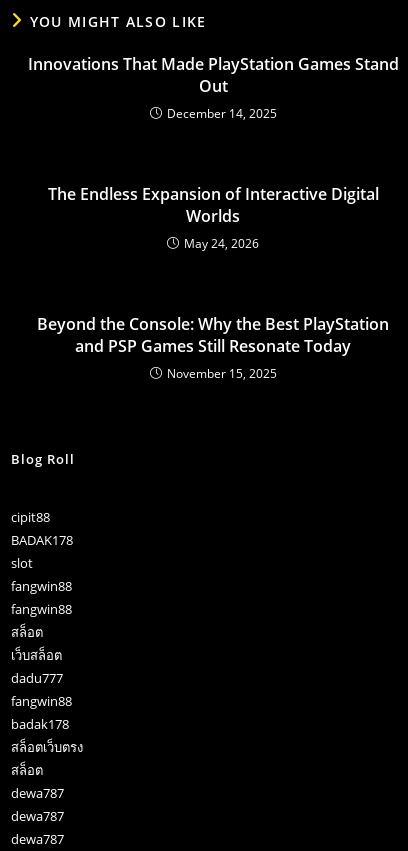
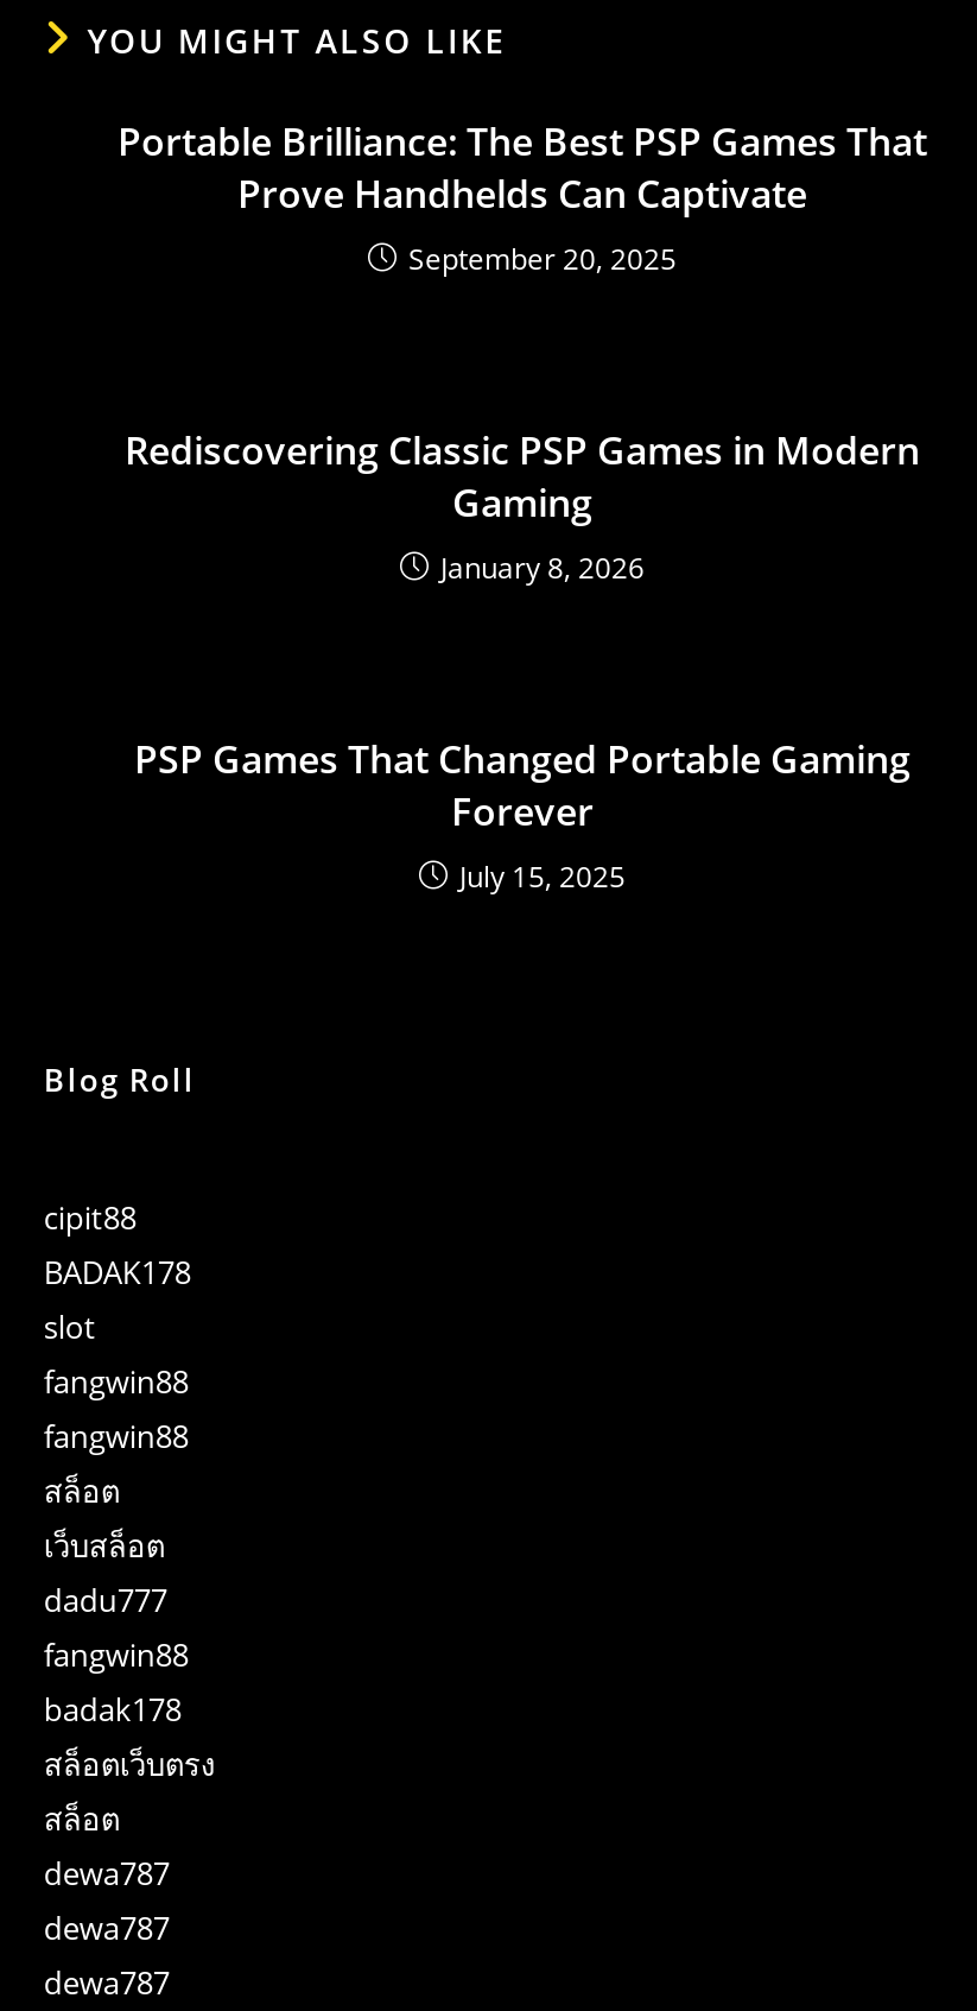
- Innovations That Made PlayStation Games Stand
- Out
- December 14, 2025
+ Portable Brilliance: The Best PSP Games That
+ Prove Handhelds Can Captivate
+ September 20, 2025

- The Endless Expansion of Interactive Digital
- Worlds
- May 24, 2026
+ Rediscovering Classic PSP Games in Modern
+ Gaming
+ January 8, 2026

- Beyond the Console: Why the Best PlayStation
- and PSP Games Still Resonate Today
- November 15, 2025
+ PSP Games That Changed Portable Gaming
+ Forever
+ July 15, 2025
